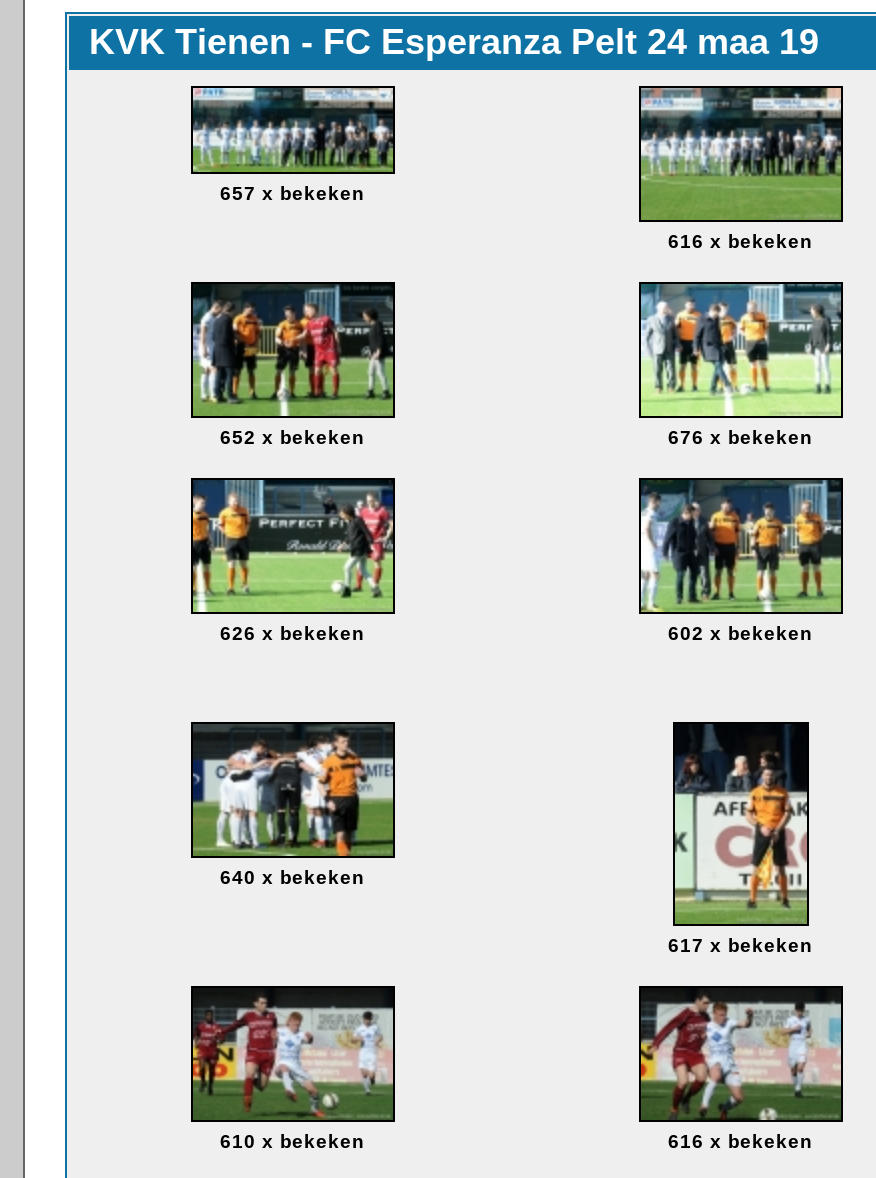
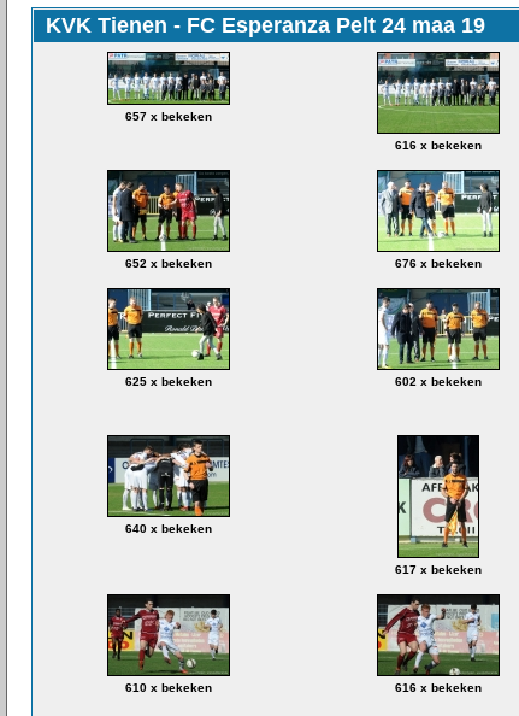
- 626 x bekeken
+ 625 x bekeken
